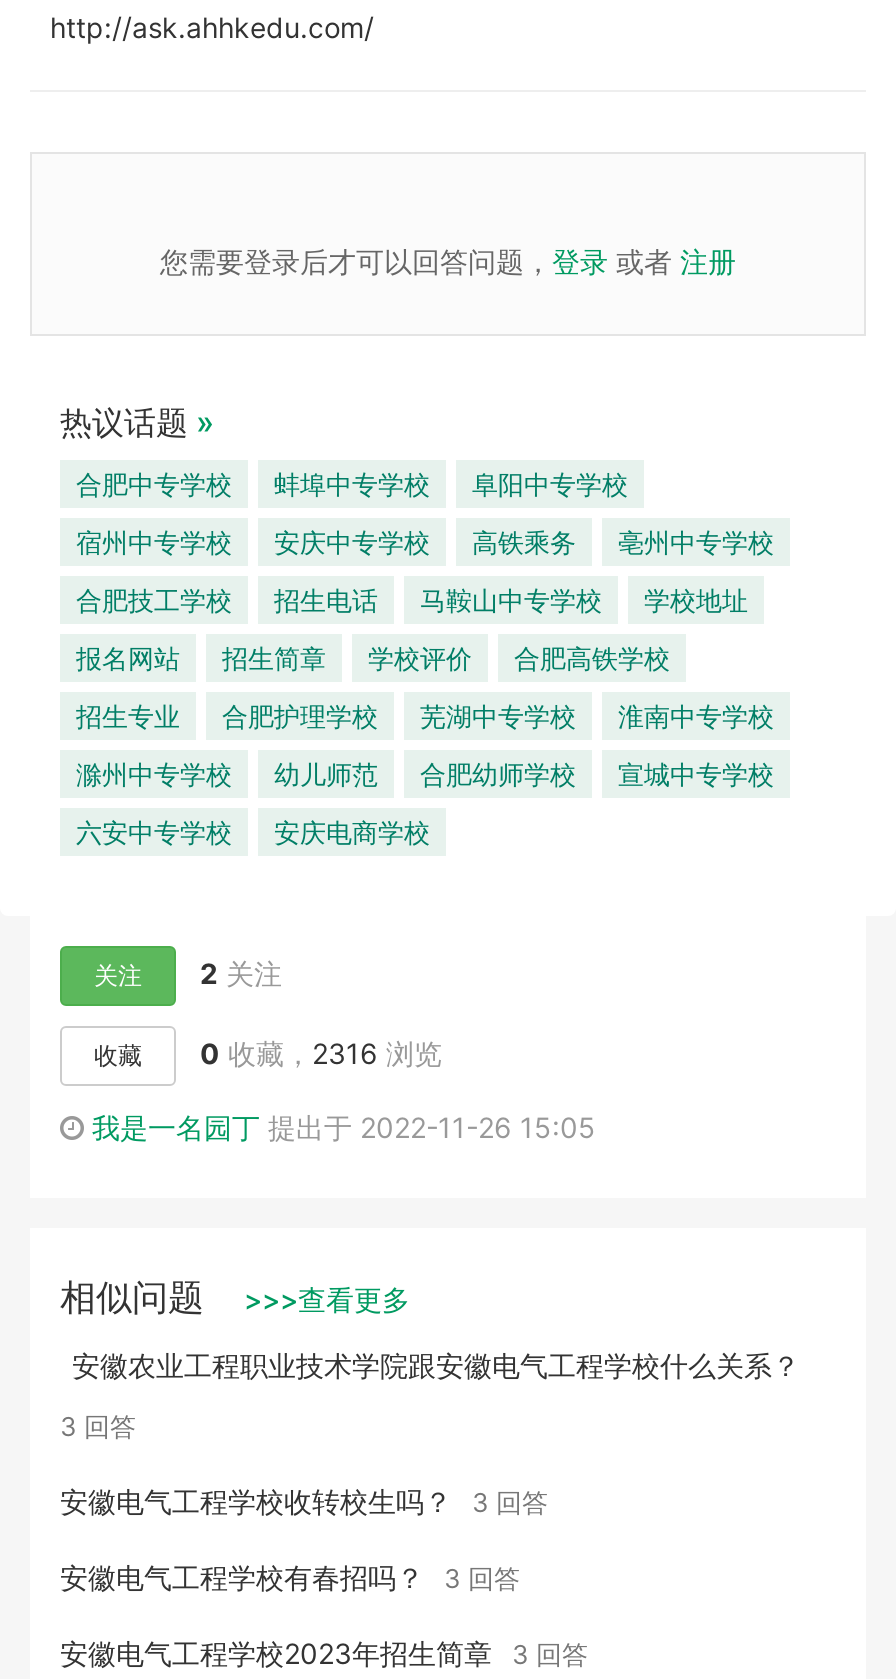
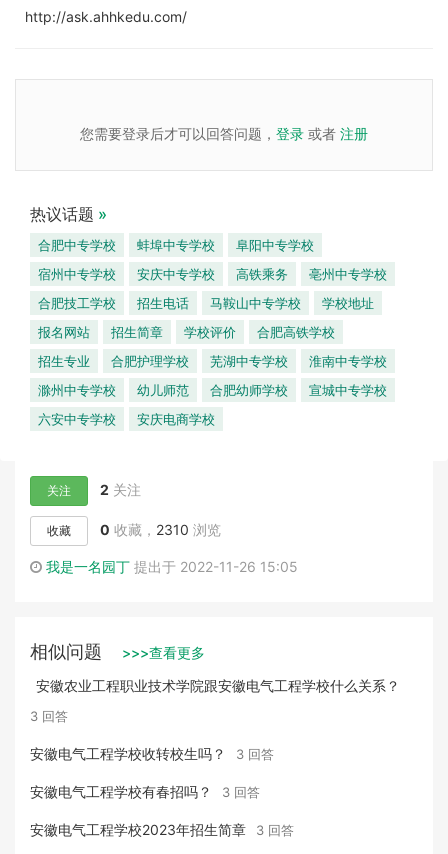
- 收藏 0收藏，2316浏览
+ 收藏 0收藏，2310浏览
